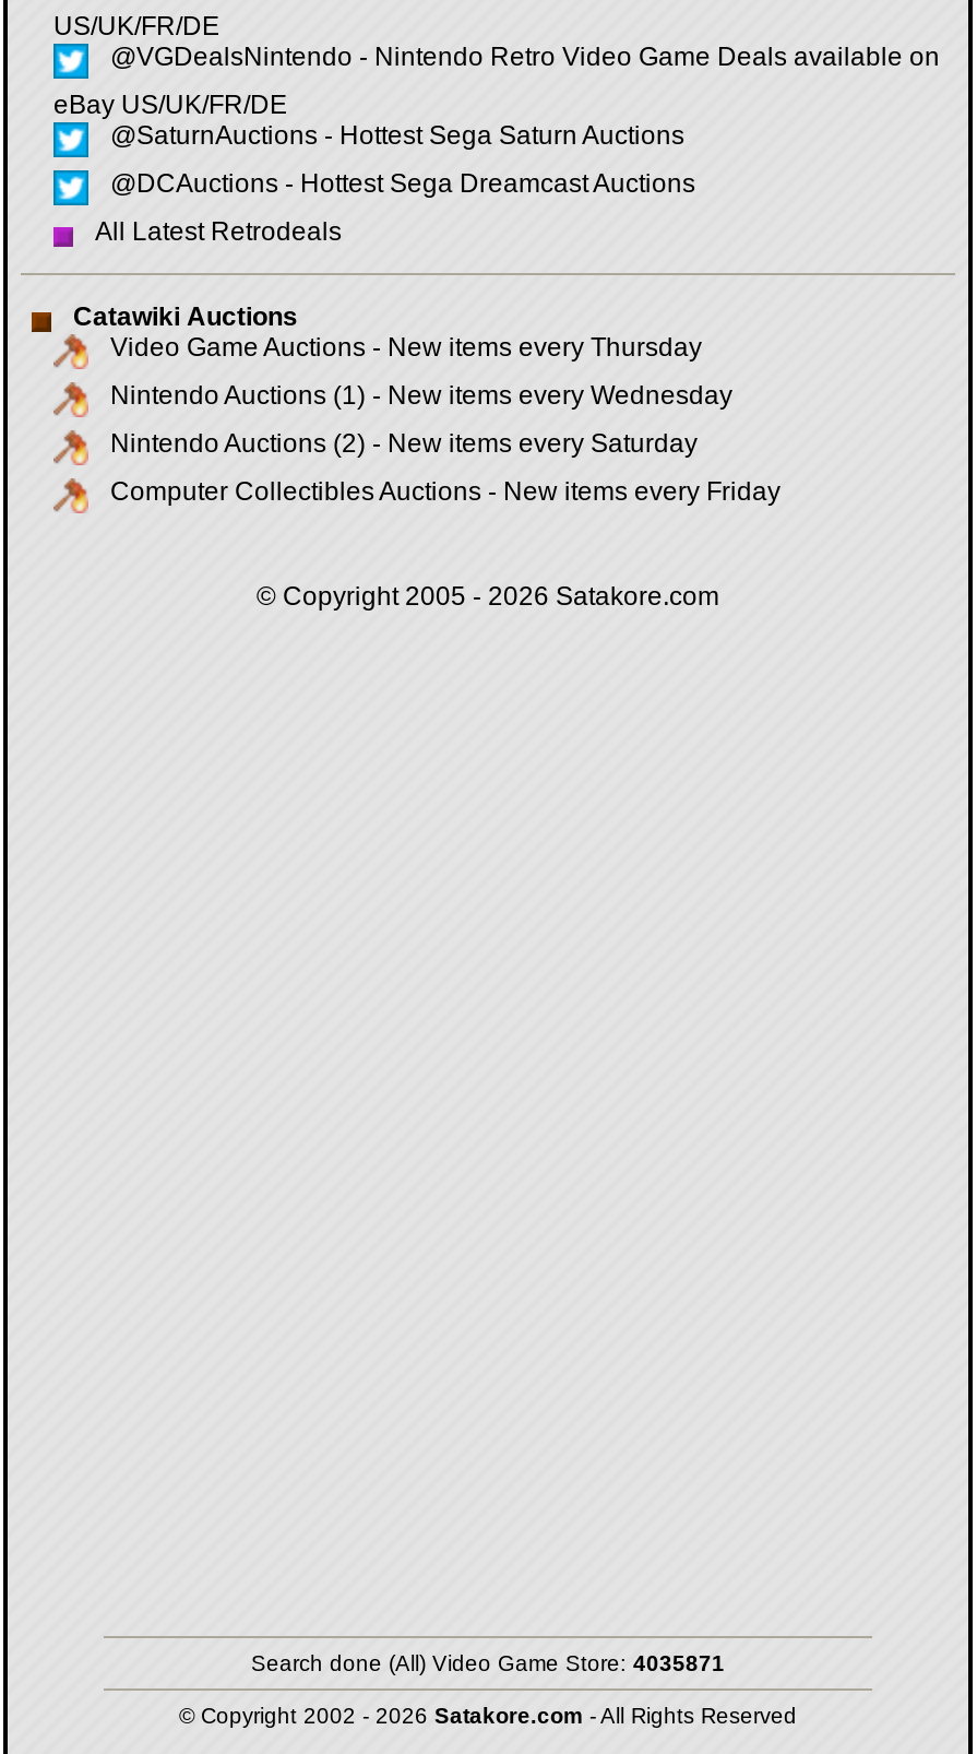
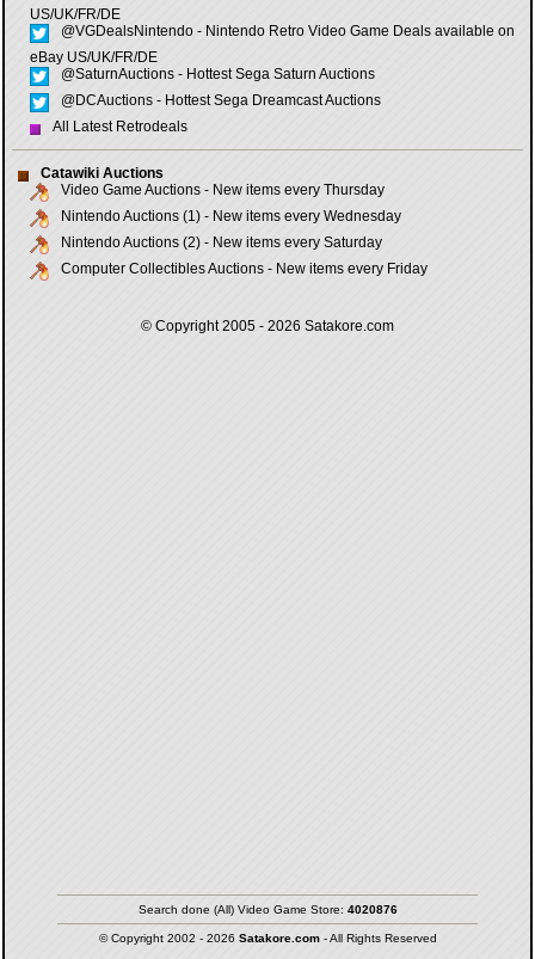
- Search done (All) Video Game Store: 4035871
+ Search done (All) Video Game Store: 4020876
